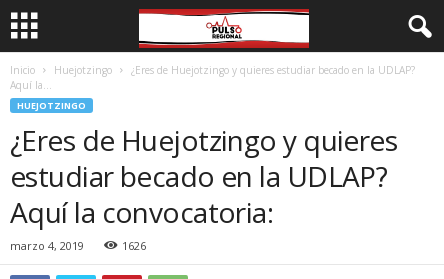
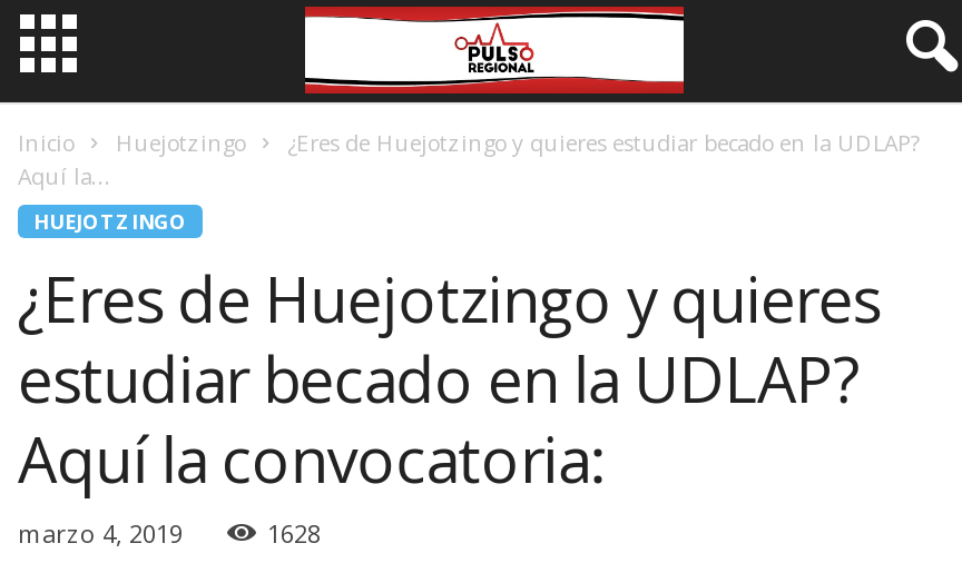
- 1626
+ 1628
